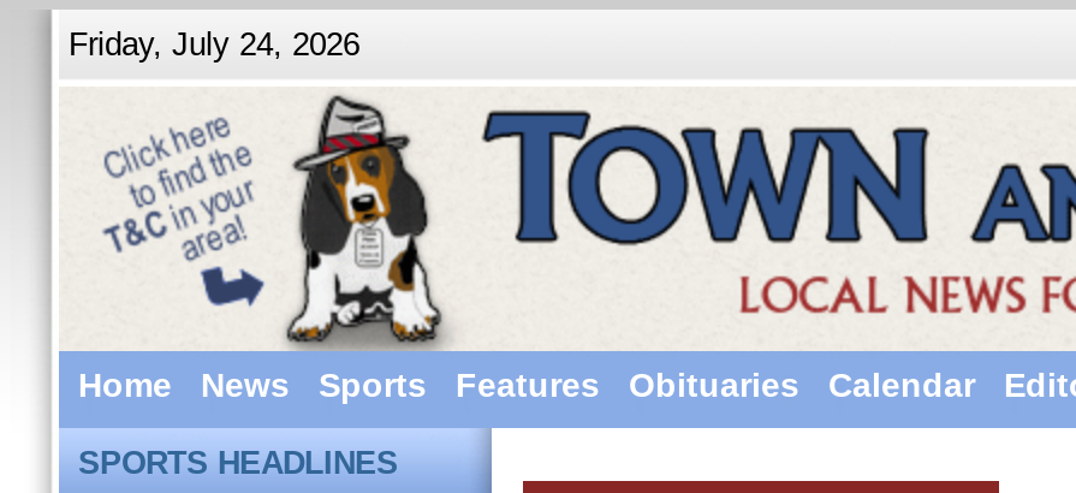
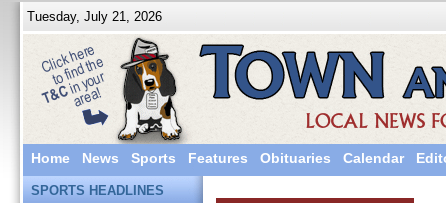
- Friday, July 24, 2026
+ Tuesday, July 21, 2026
